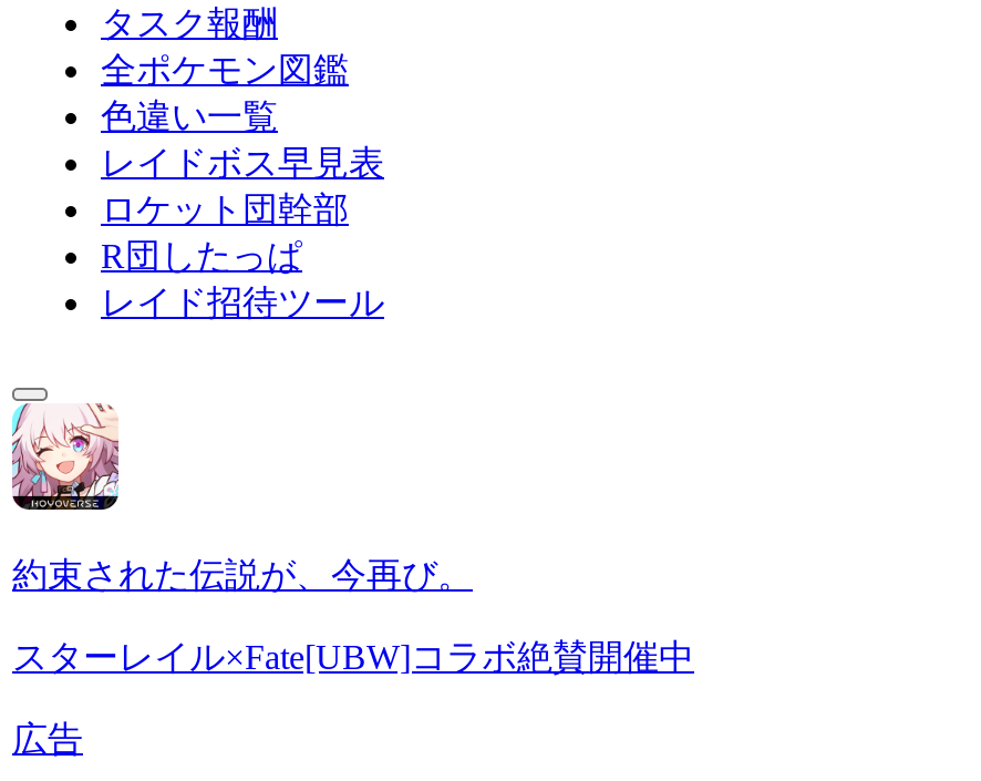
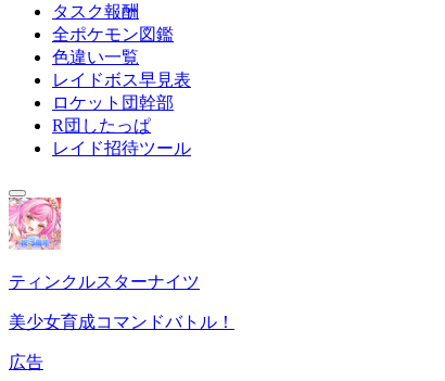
- [image]
- 約束された伝説が、今再び。
+ [image]
+ ティンクルスターナイツ

- スターレイル×Fate[UBW]コラボ絶賛開催中
+ 美少女育成コマンドバトル！
